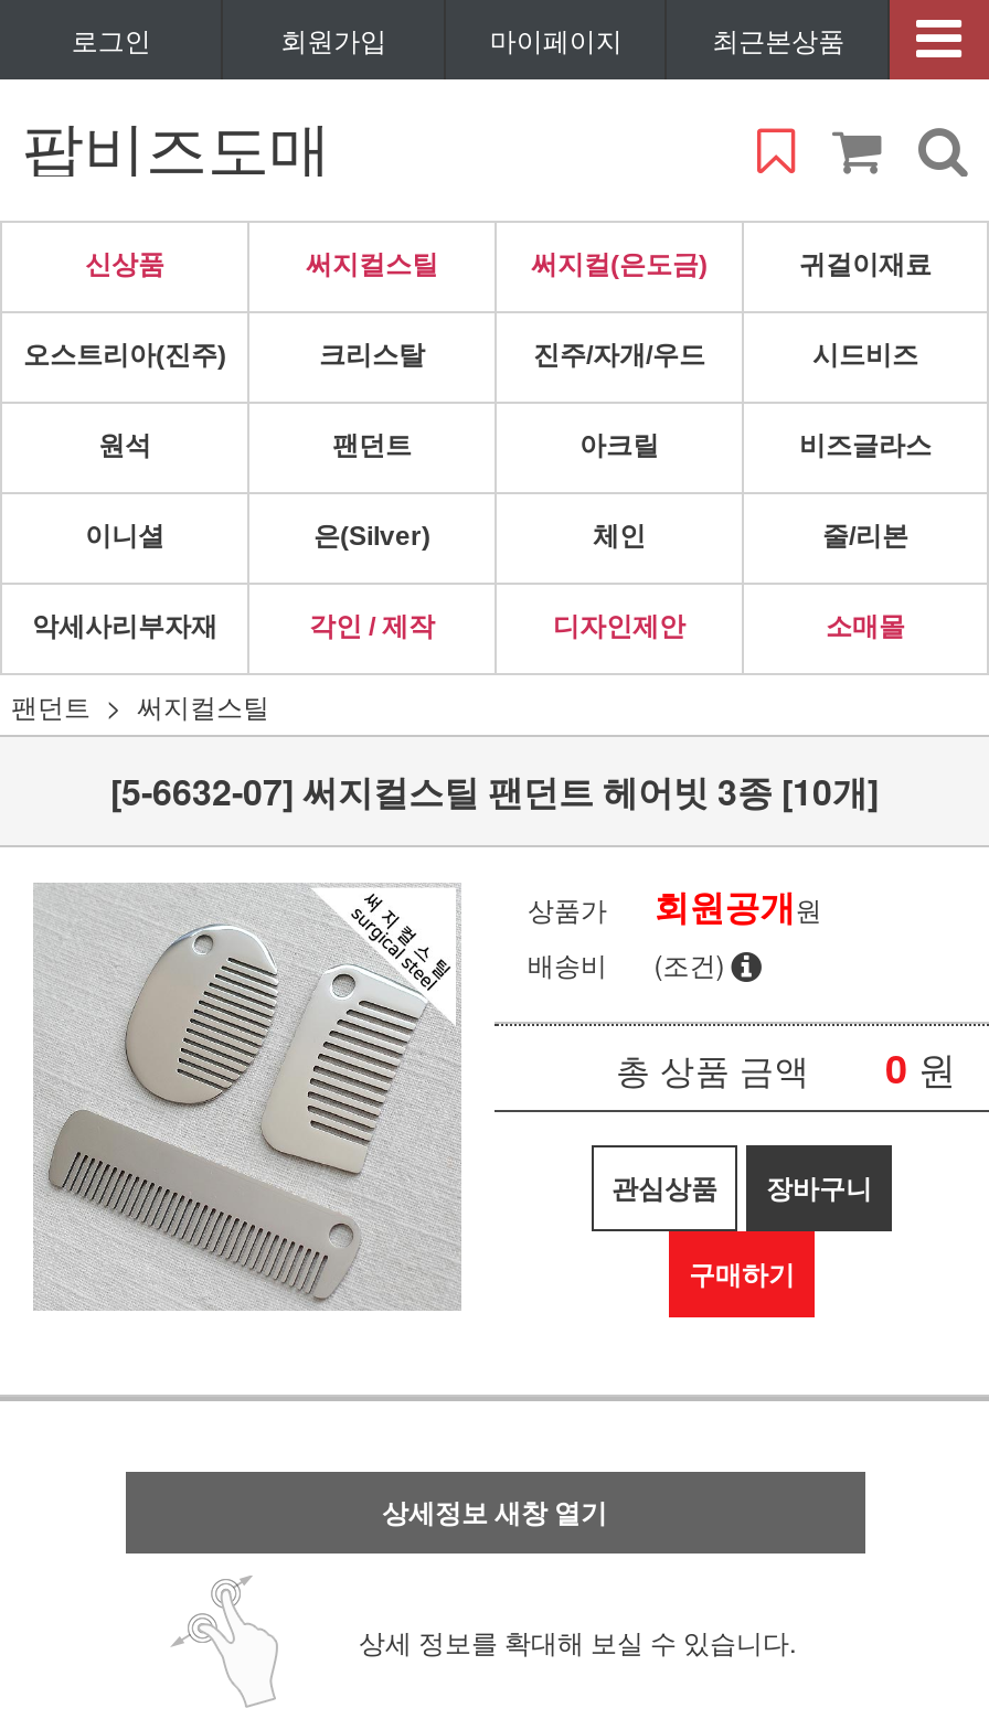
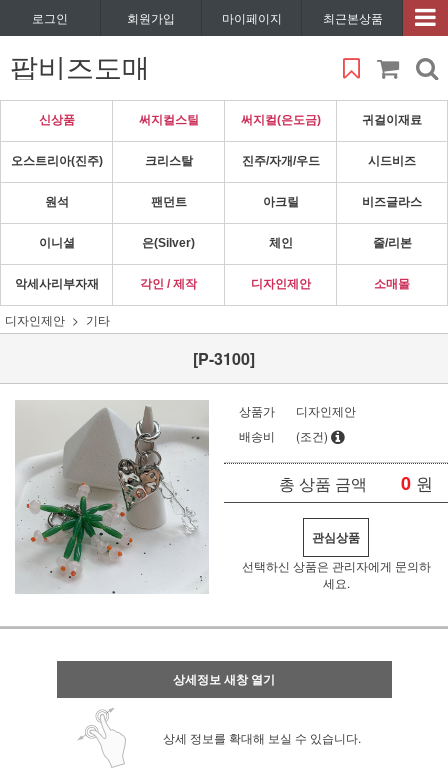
- 팬던트
- 써지컬스틸
+ 디자인제안
+ 기타

- [5-6632-07] 써지컬스틸 팬던트 헤어빗 3종 [10개]
+ [P-3100]

- [image]
+ [image]

- 회원공개원
+ 디자인제안

- 장바구니
- 구매하기
+ 선택하신 상품은 관리자에게 문의하
+ 세요.
